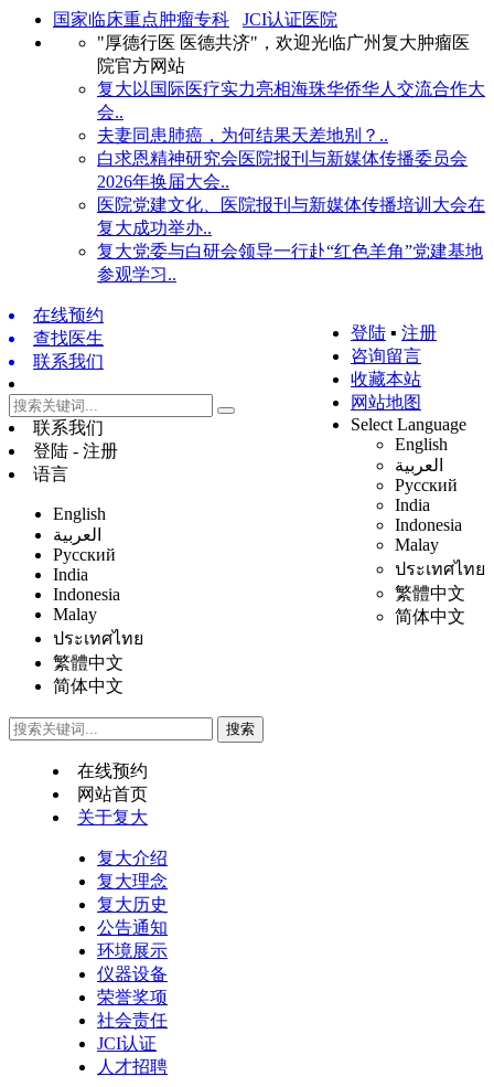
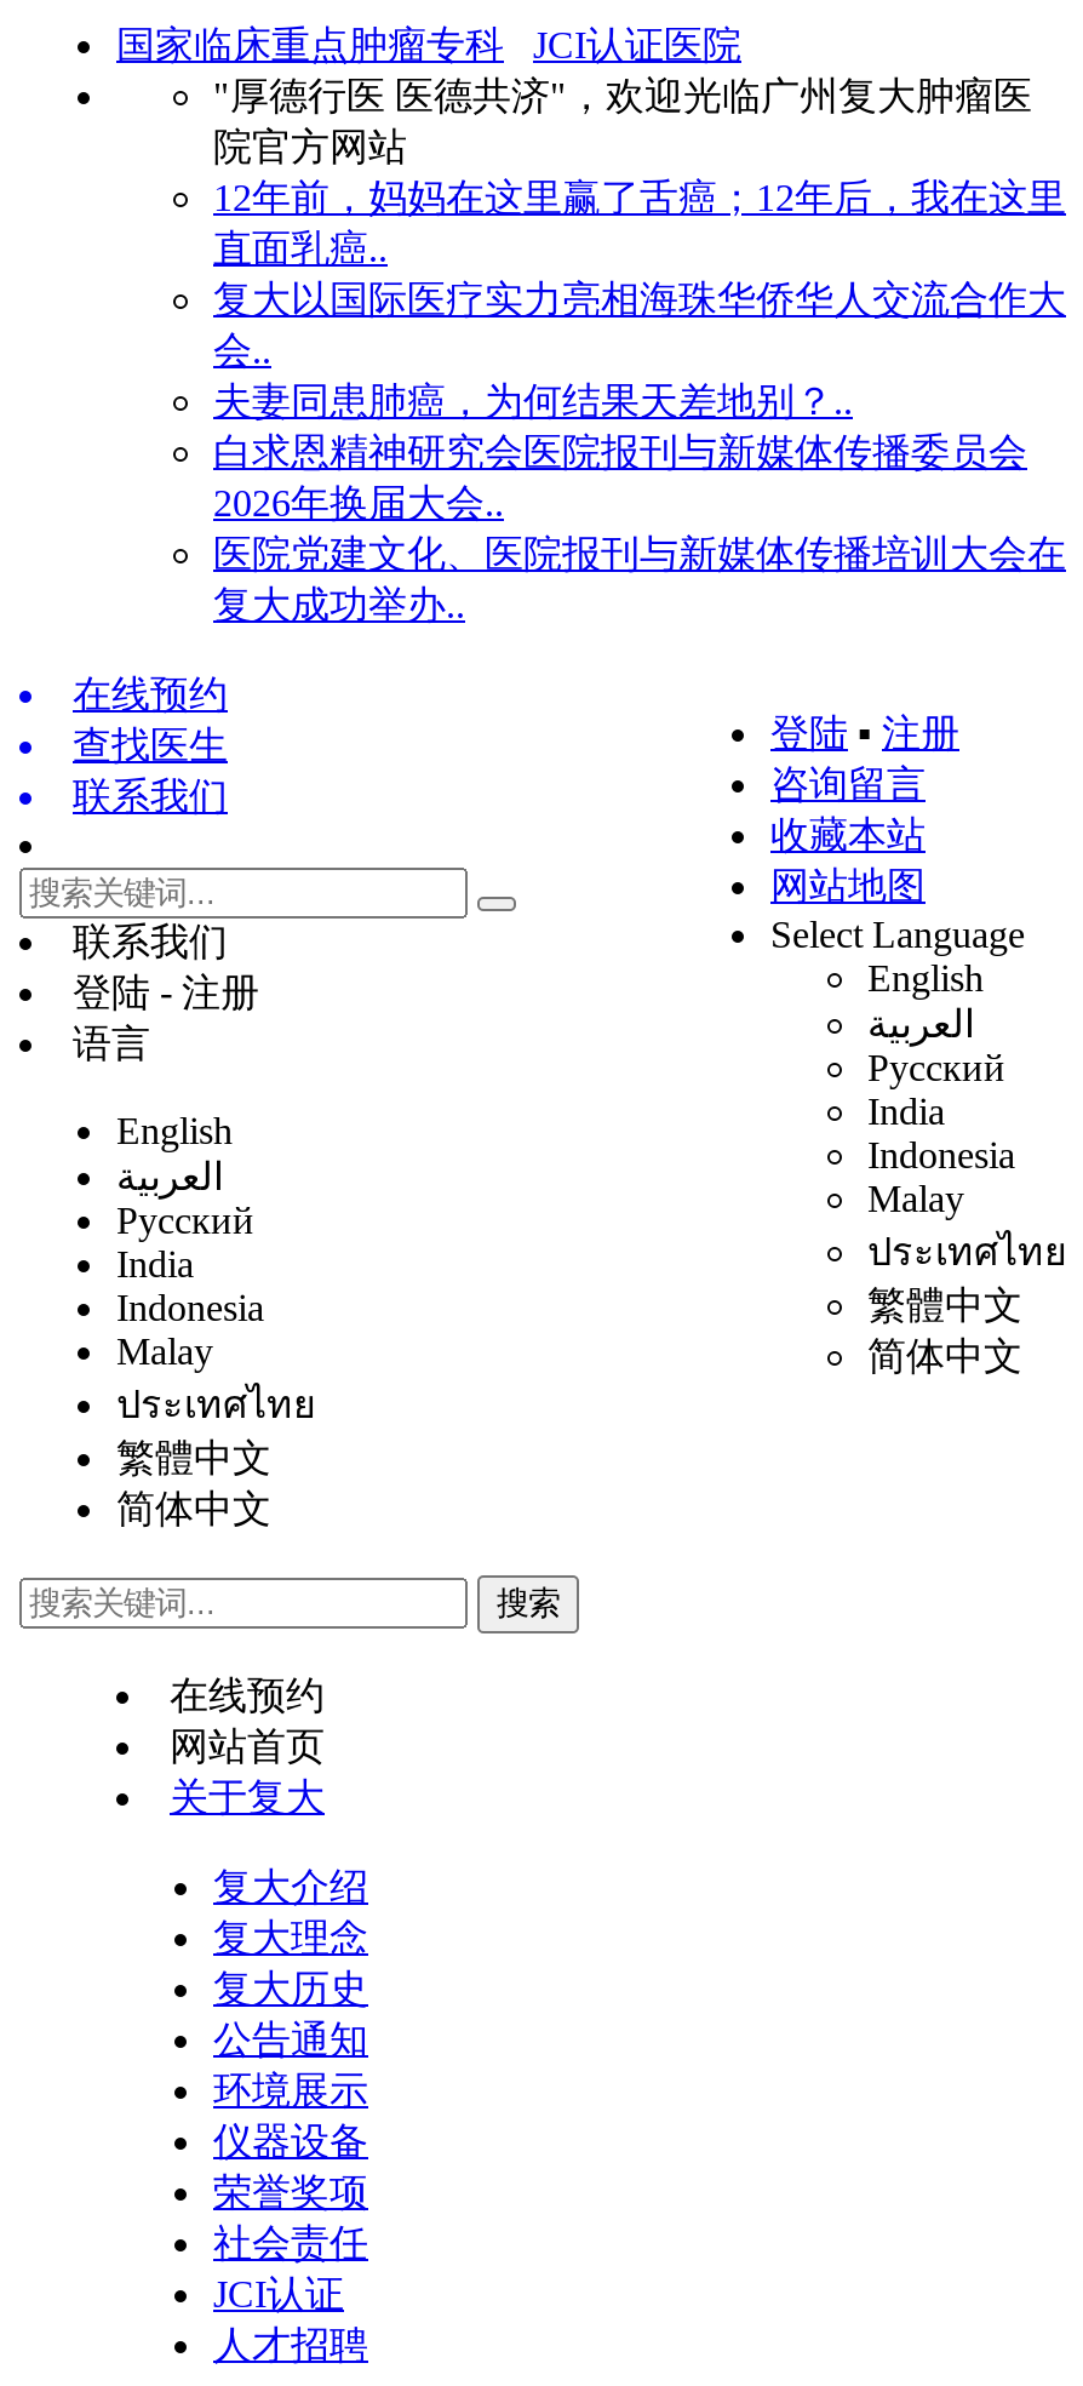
+ 12年前，妈妈在这里赢了舌癌；12年后，我在这里
+ 直面乳癌..

moved down: 复大以国际医疗实力亮相海珠华侨华人交流合作大 | 会.. | 白求恩精神研究会医院报刊与新媒体传播委员会 | 2026年换届大会.. | 医院党建文化、医院报刊与新媒体传播培训大会在

- 复大党委与白研会领导一行赴“红色羊角”党建基地
- 参观学习..
